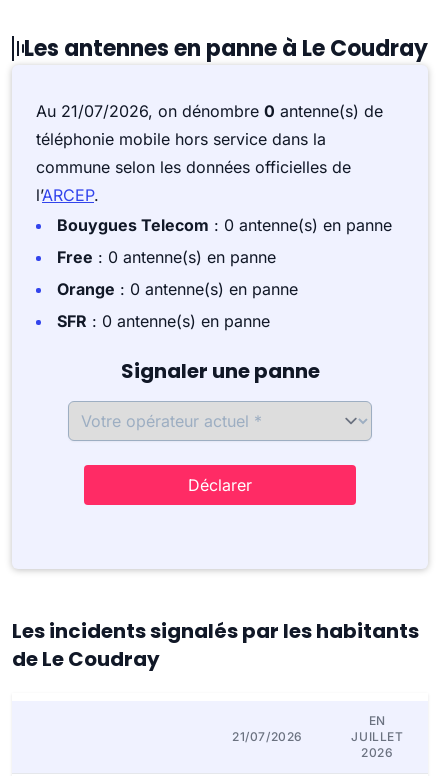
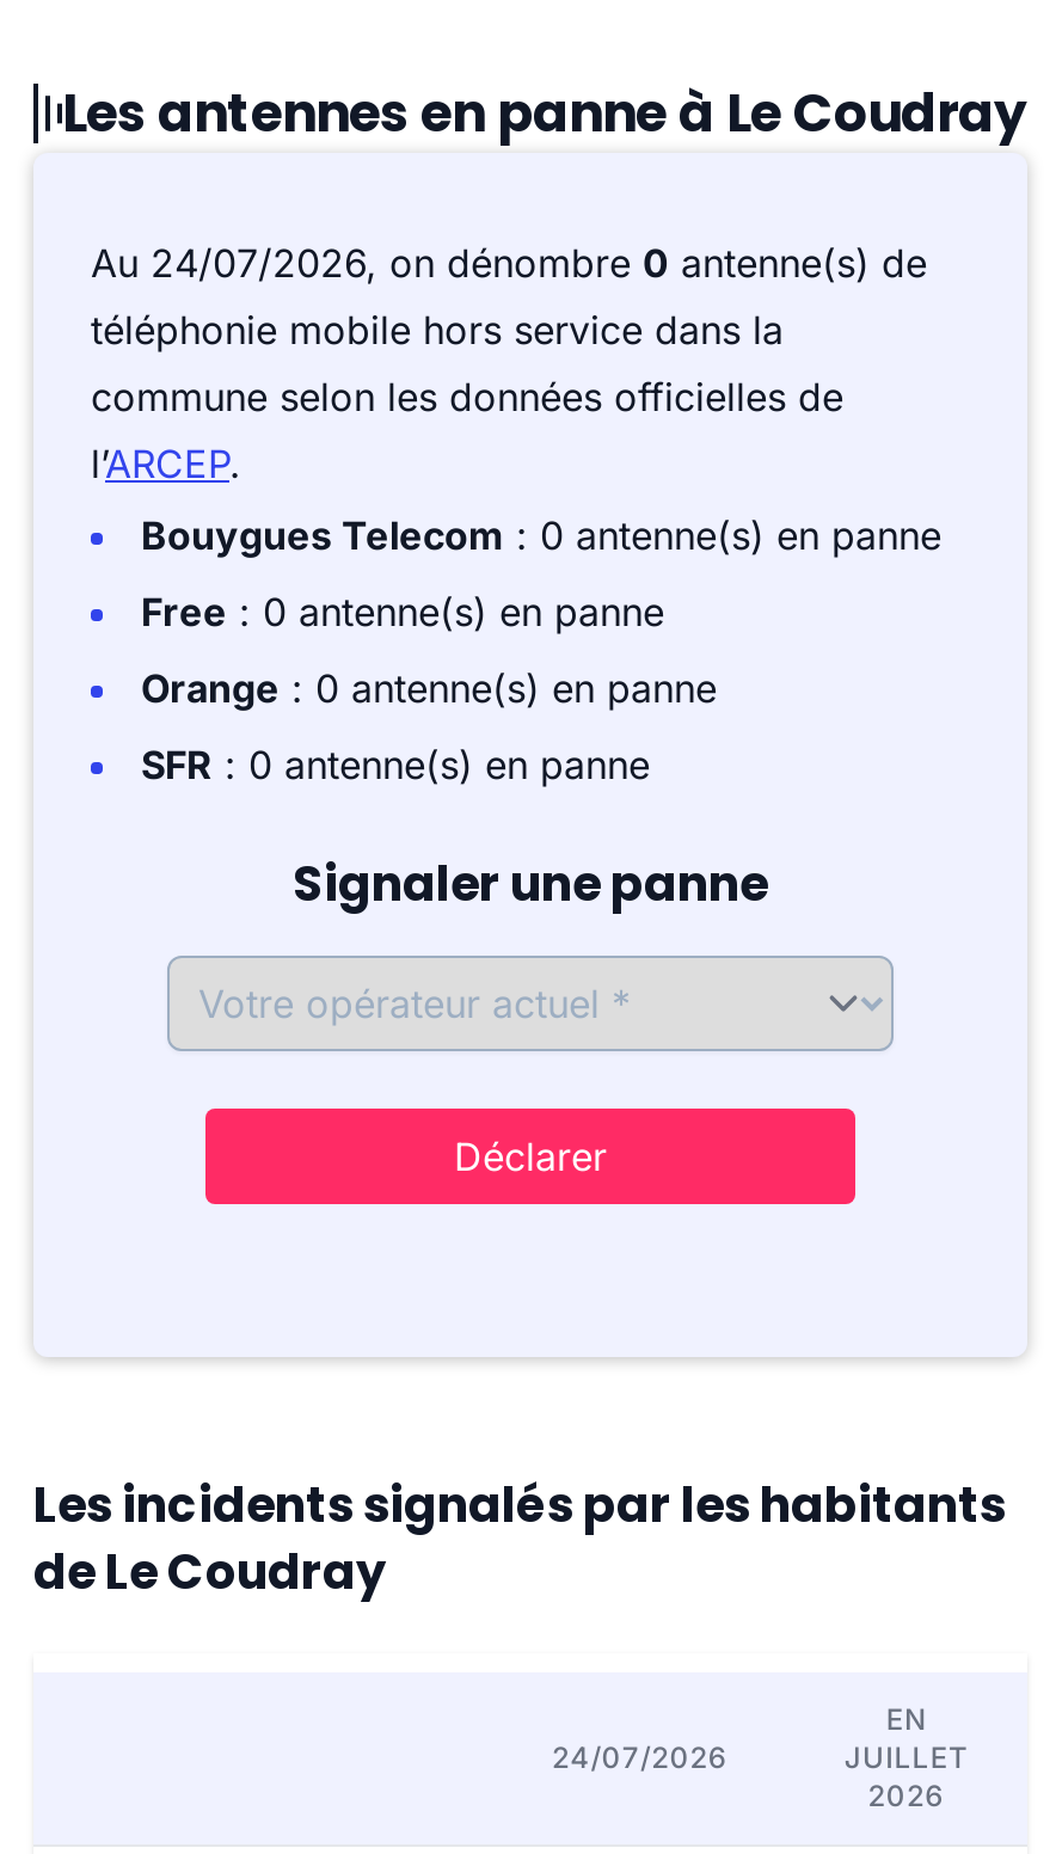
- Au 21/07/2026, on dénombre 0 antenne(s) de
+ Au 24/07/2026, on dénombre 0 antenne(s) de

- 21/07/2026
+ 24/07/2026
